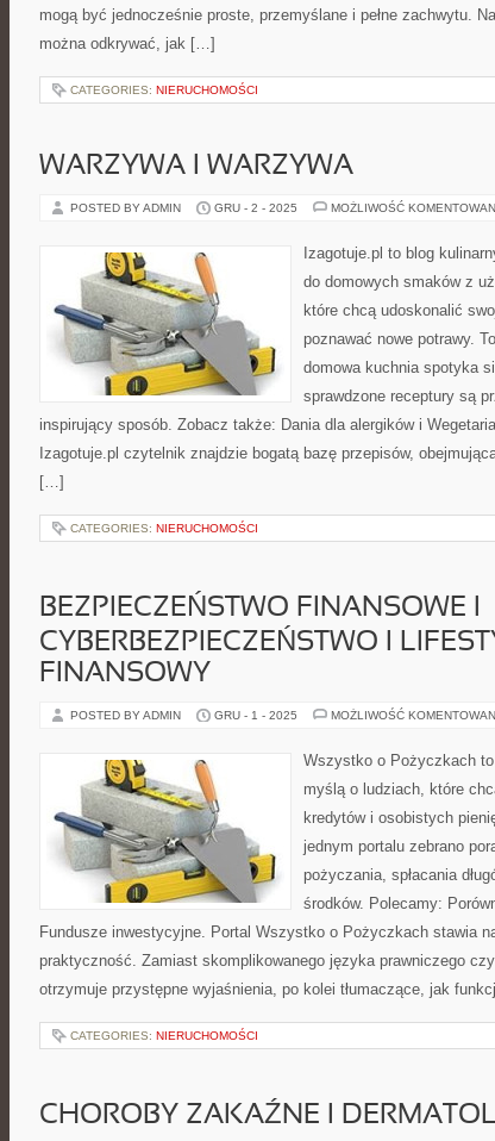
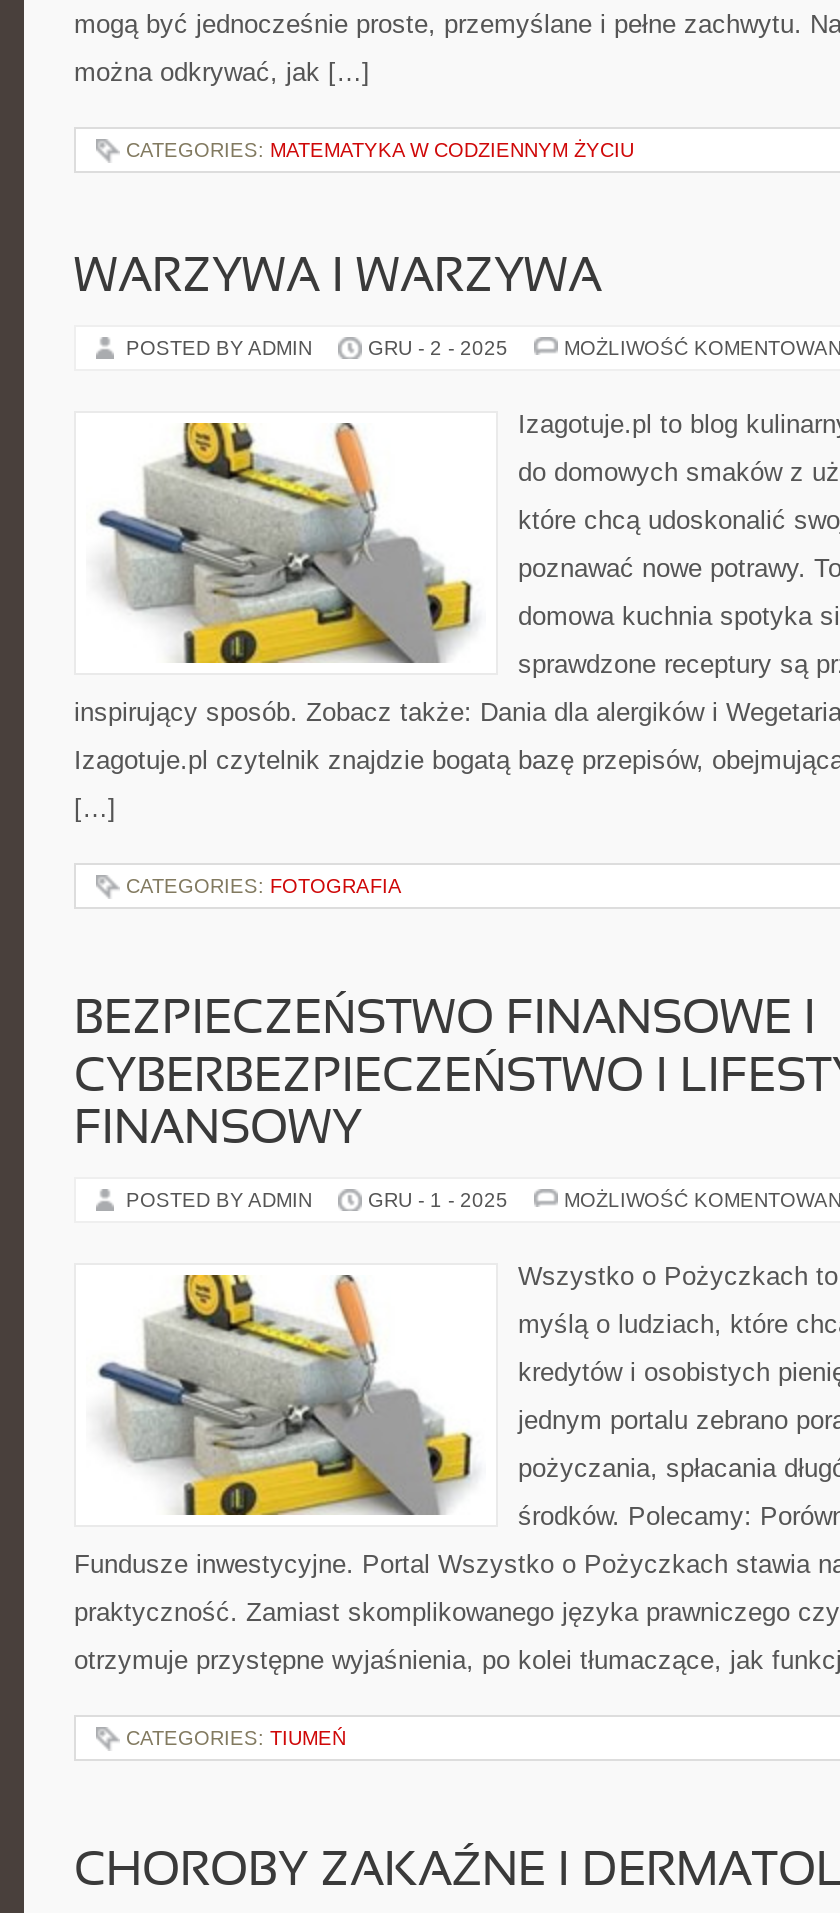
- CATEGORIES: NIERUCHOMOŚCI
+ CATEGORIES: MATEMATYKA W CODZIENNYM ŻYCIU

- CATEGORIES: NIERUCHOMOŚCI
+ CATEGORIES: FOTOGRAFIA

- CATEGORIES: NIERUCHOMOŚCI
+ CATEGORIES: TIUMEŃ
